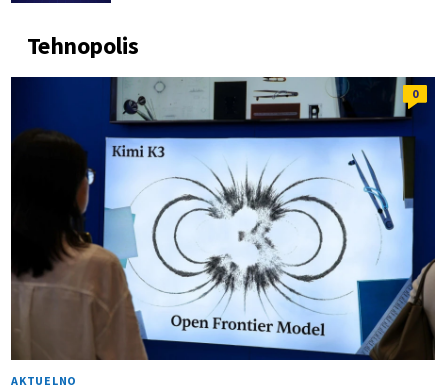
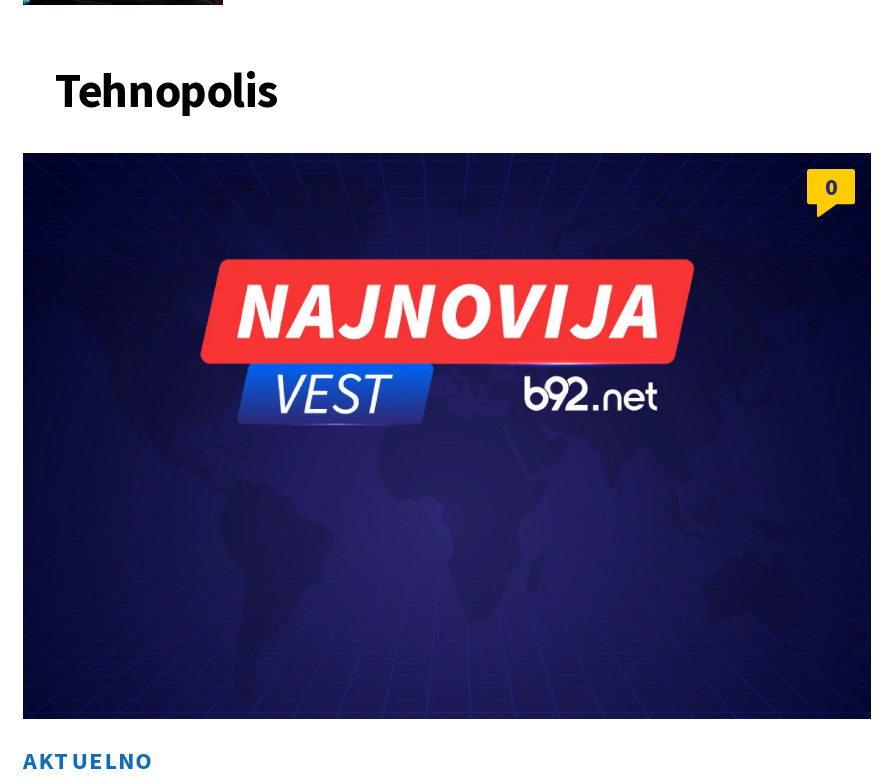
- [image]
+ [image]
